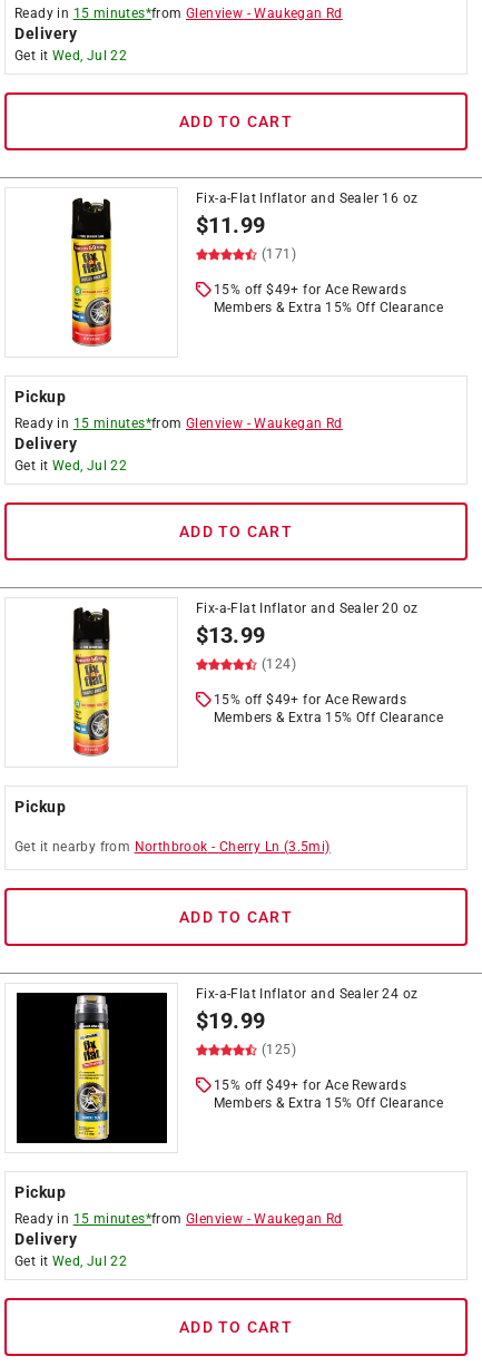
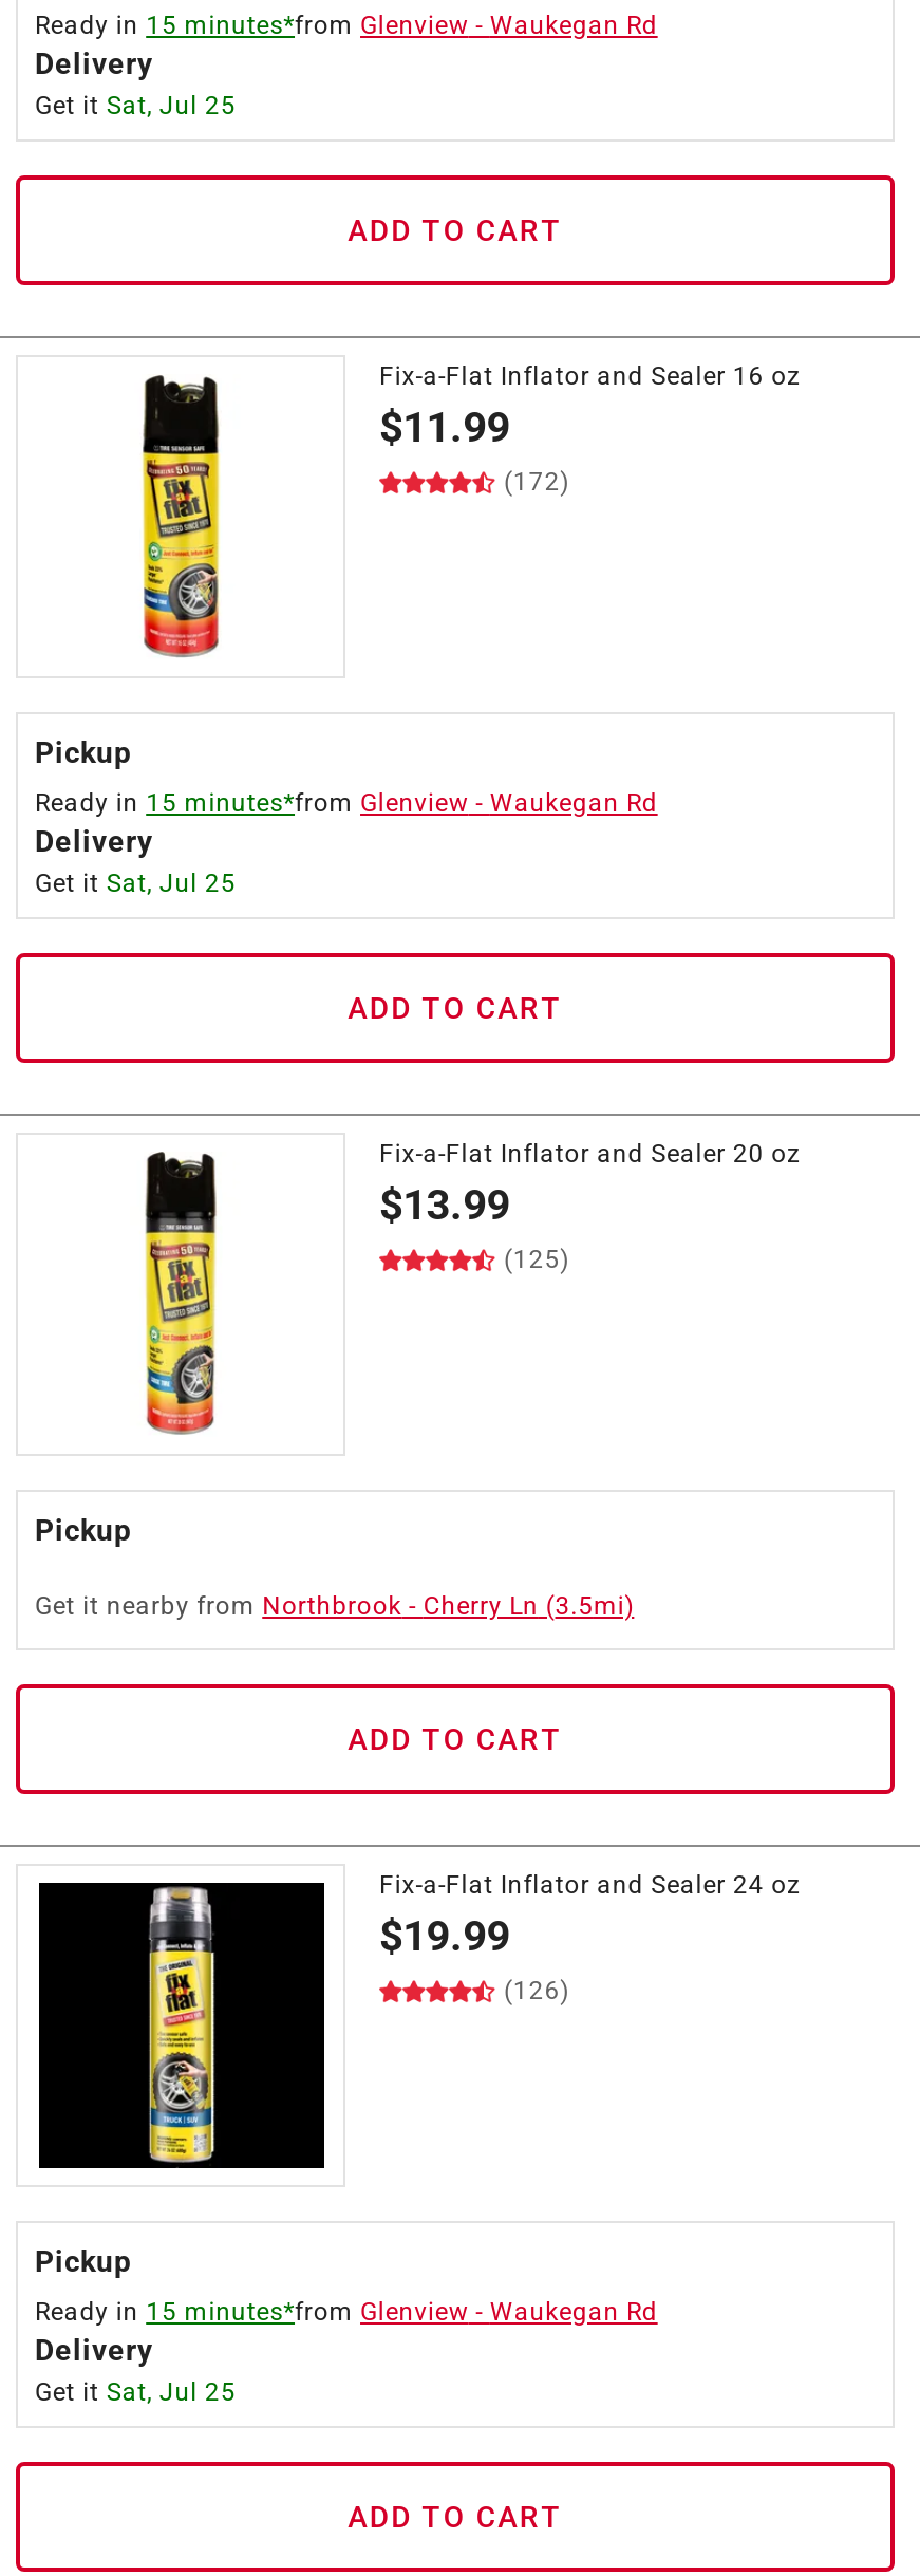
- Get it Wed, Jul 22
+ Get it Sat, Jul 25

- (171)
- 15% off $49+ for Ace Rewards
- Members & Extra 15% Off Clearance
+ (172)

- Get it Wed, Jul 22
+ Get it Sat, Jul 25

- (124)
- 15% off $49+ for Ace Rewards
- Members & Extra 15% Off Clearance
+ (125)

- (125)
- 15% off $49+ for Ace Rewards
- Members & Extra 15% Off Clearance
+ (126)

- Get it Wed, Jul 22
+ Get it Sat, Jul 25
